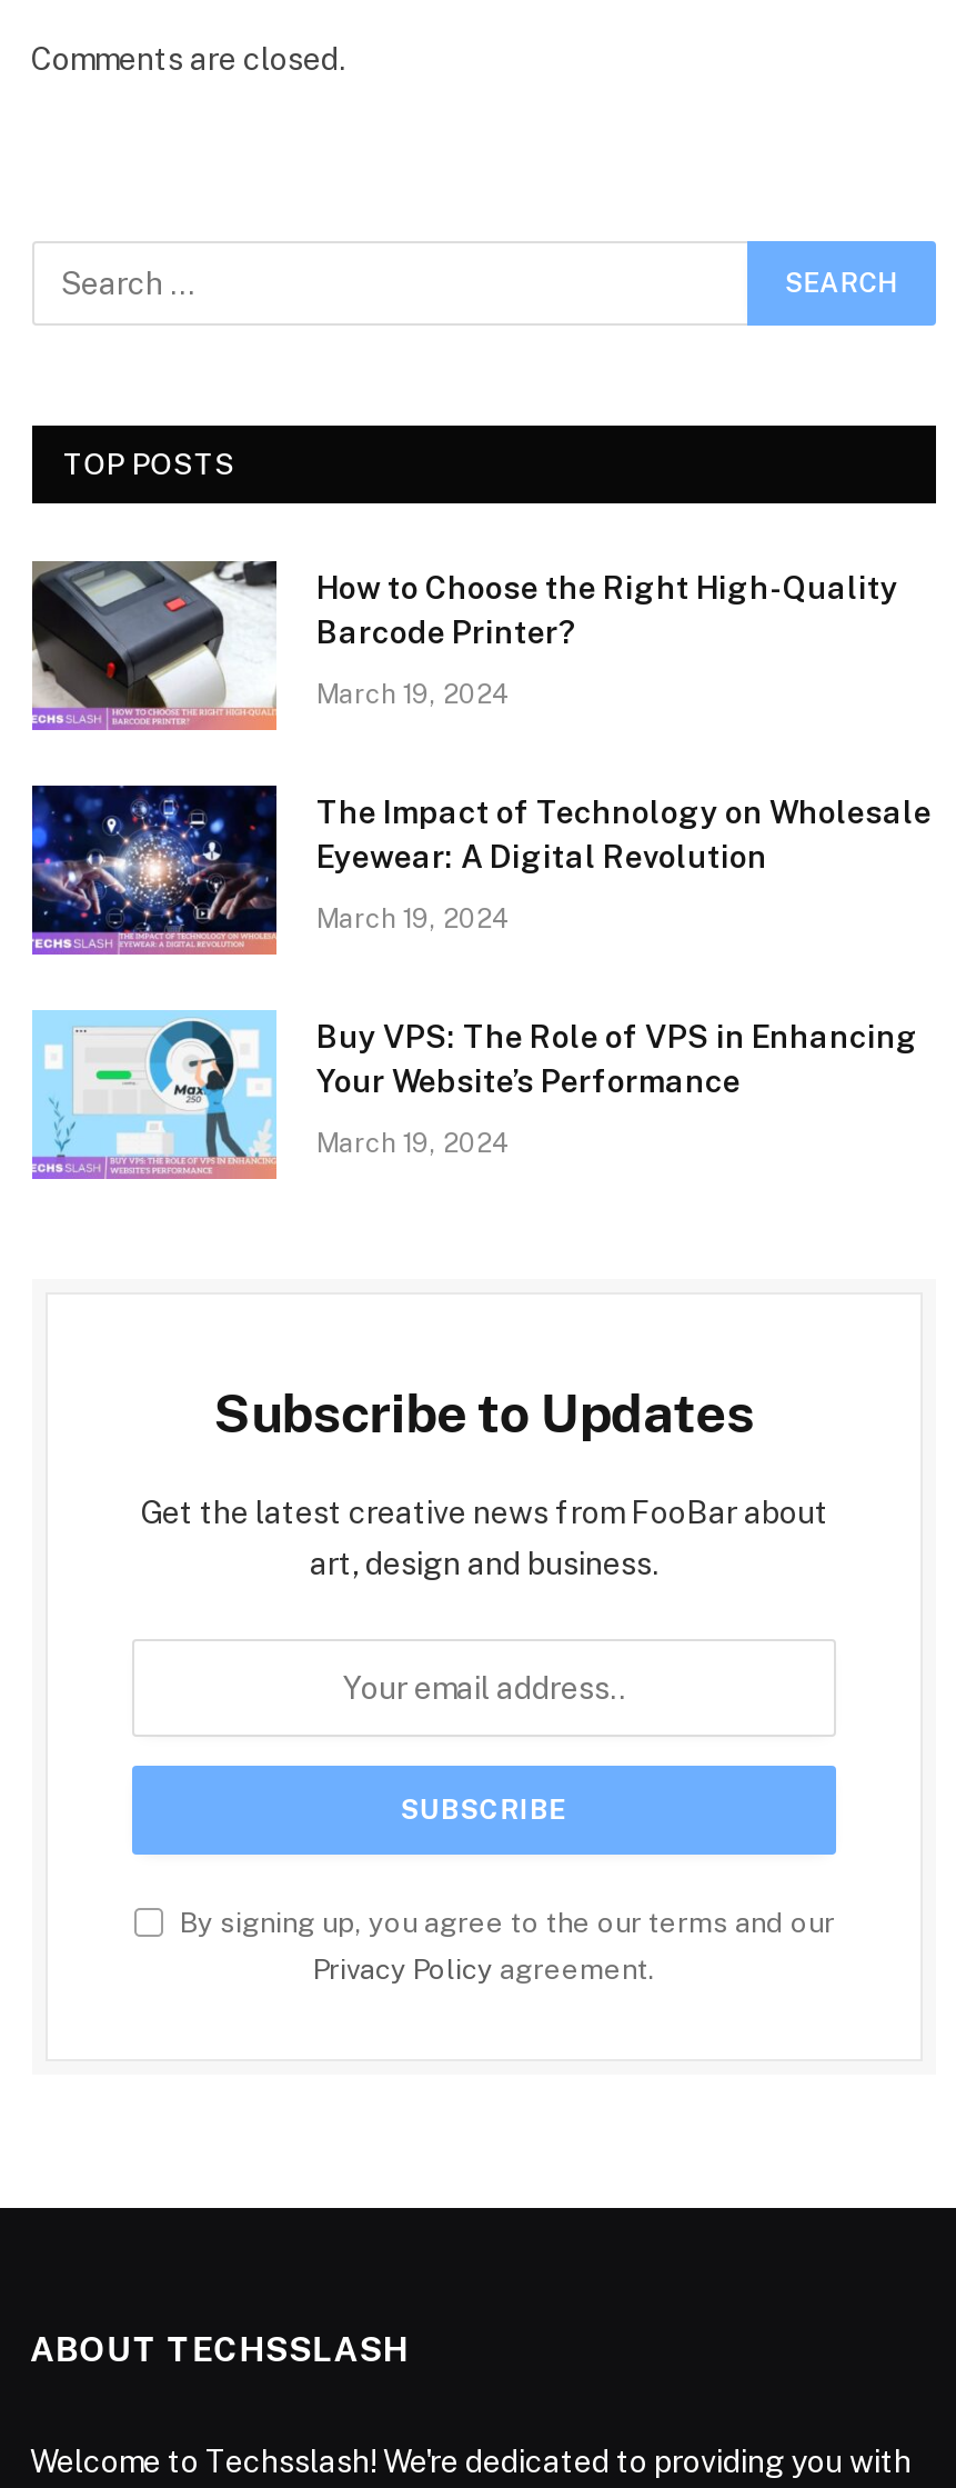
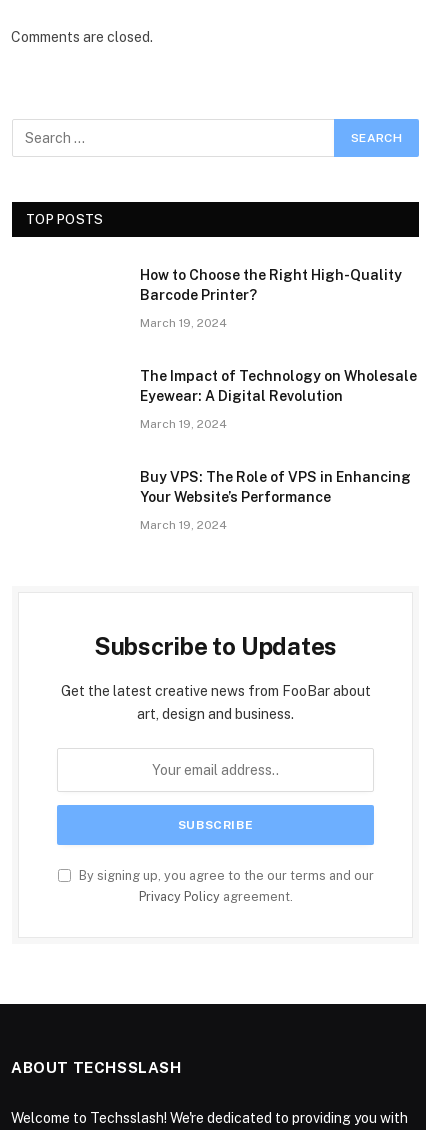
- [image]

- [image]

- [image]
